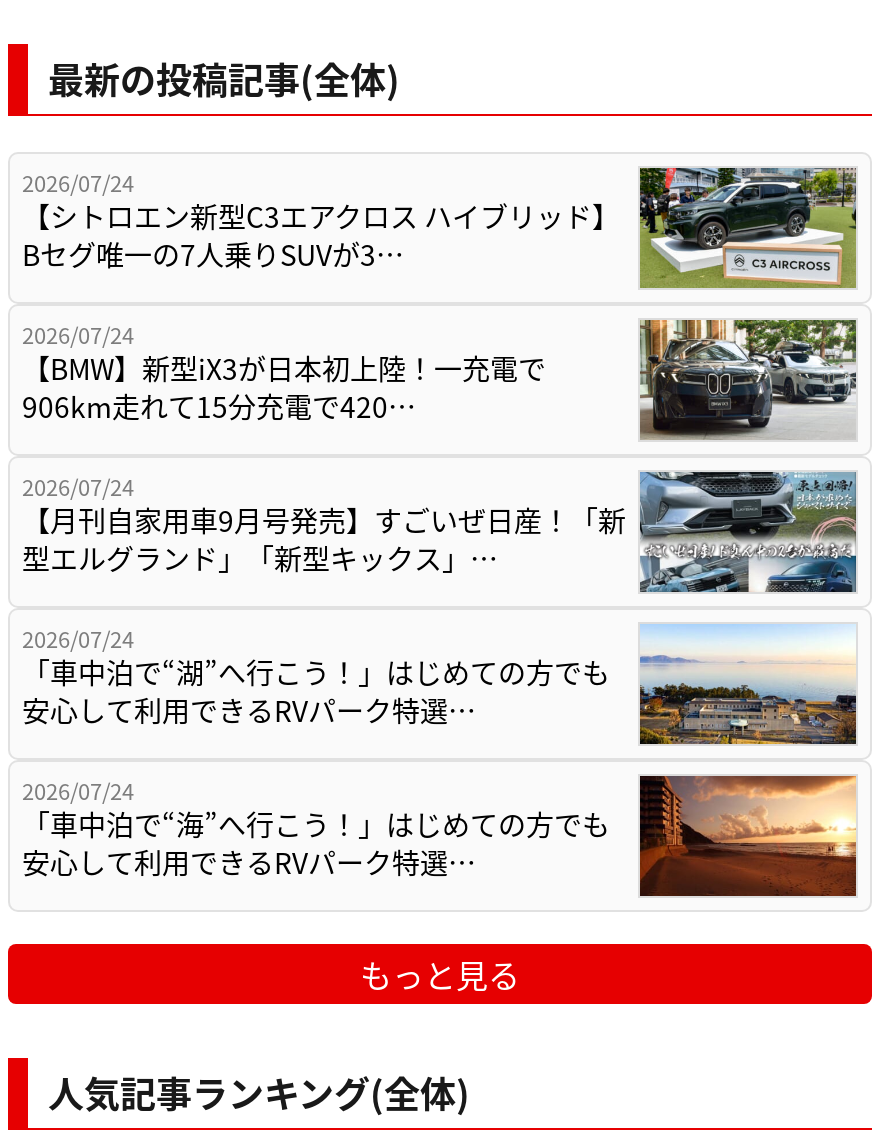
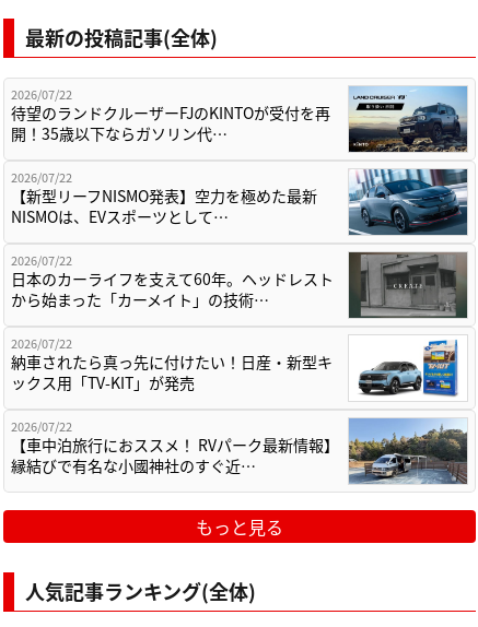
- [image]
- 2026/07/24
- 【シトロエン新型C3エアクロス ハイブリッド】
- Bセグ唯一の7人乗りSUVが3…
+ [image]
+ 2026/07/22
+ 待望のランドクルーザーFJのKINTOが受付を再
+ 開！35歳以下ならガソリン代…

- 2026/07/24
- 【BMW】新型iX3が日本初上陸！一充電で
- 906km走れて15分充電で420…
+ 2026/07/22
+ 【新型リーフNISMO発表】空力を極めた最新
+ NISMOは、EVスポーツとして…

- [image]
- 2026/07/24
- 【月刊自家用車9月号発売】すごいぜ日産！「新
- 型エルグランド」「新型キックス」…
+ [image]
+ 2026/07/22
+ 日本のカーライフを支えて60年。ヘッドレスト
+ から始まった「カーメイト」の技術…

- [image]
- 2026/07/24
- 「車中泊で“湖”へ行こう！」はじめての方でも
- 安心して利用できるRVパーク特選…
+ [image]
+ 2026/07/22
+ 納車されたら真っ先に付けたい！日産・新型キ
+ ックス用「TV-KIT」が発売

- [image]
- 2026/07/24
- 「車中泊で“海”へ行こう！」はじめての方でも
- 安心して利用できるRVパーク特選…
+ [image]
+ 2026/07/22
+ 【車中泊旅行におススメ！ RVパーク最新情報】
+ 縁結びで有名な小國神社のすぐ近…

- [image]
+ [image]
